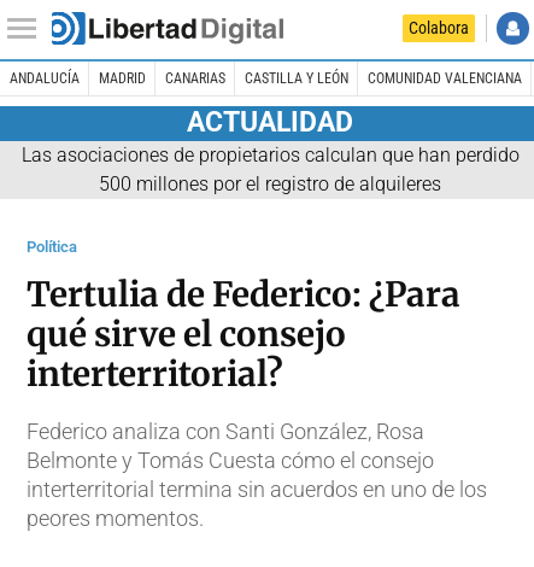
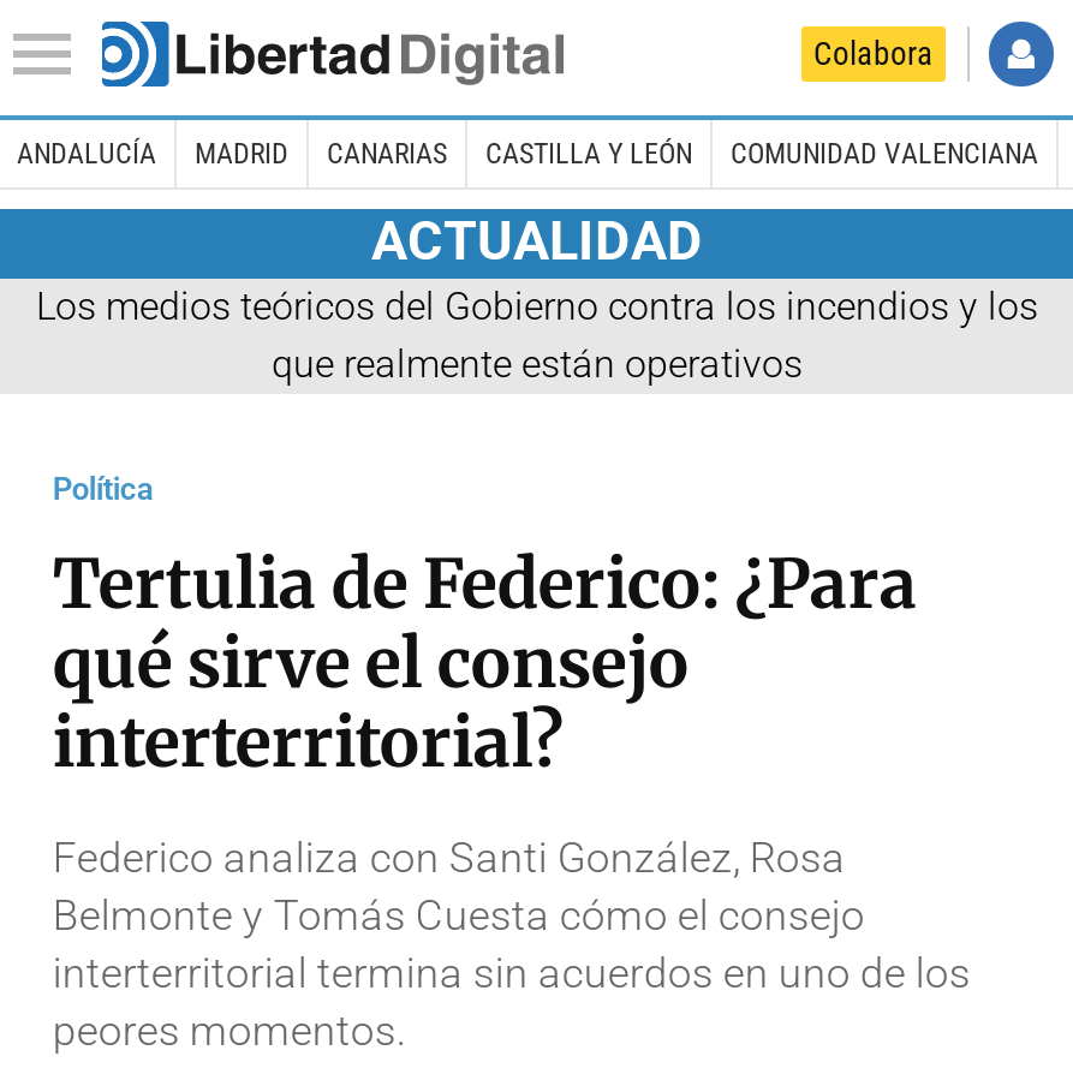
- Las asociaciones de propietarios calculan que han perdido
- 500 millones por el registro de alquileres
+ Los medios teóricos del Gobierno contra los incendios y los
+ que realmente están operativos
